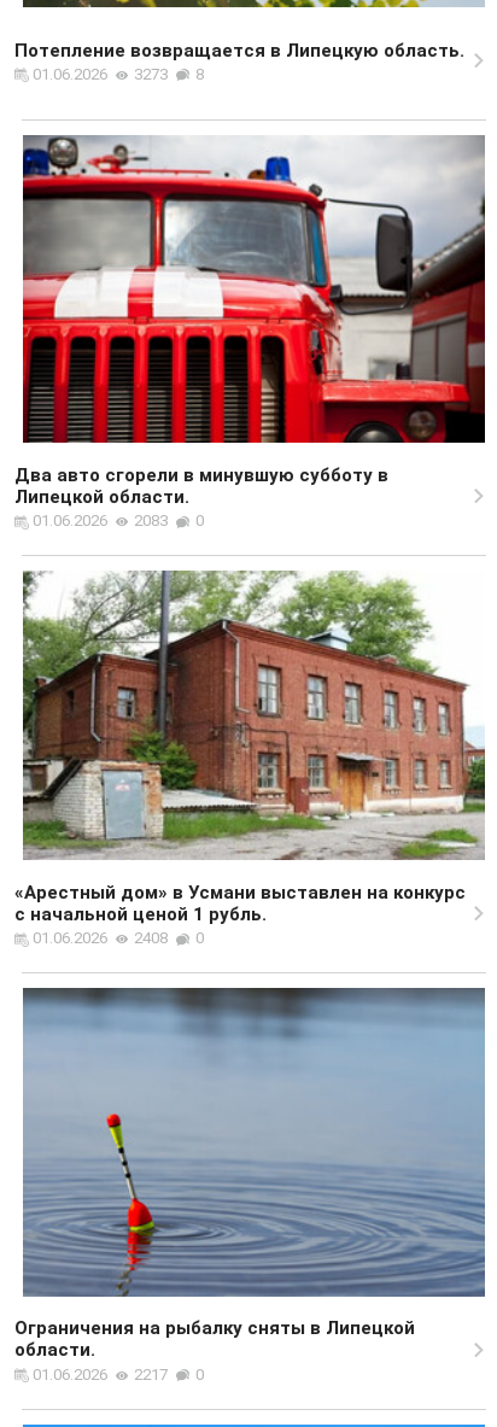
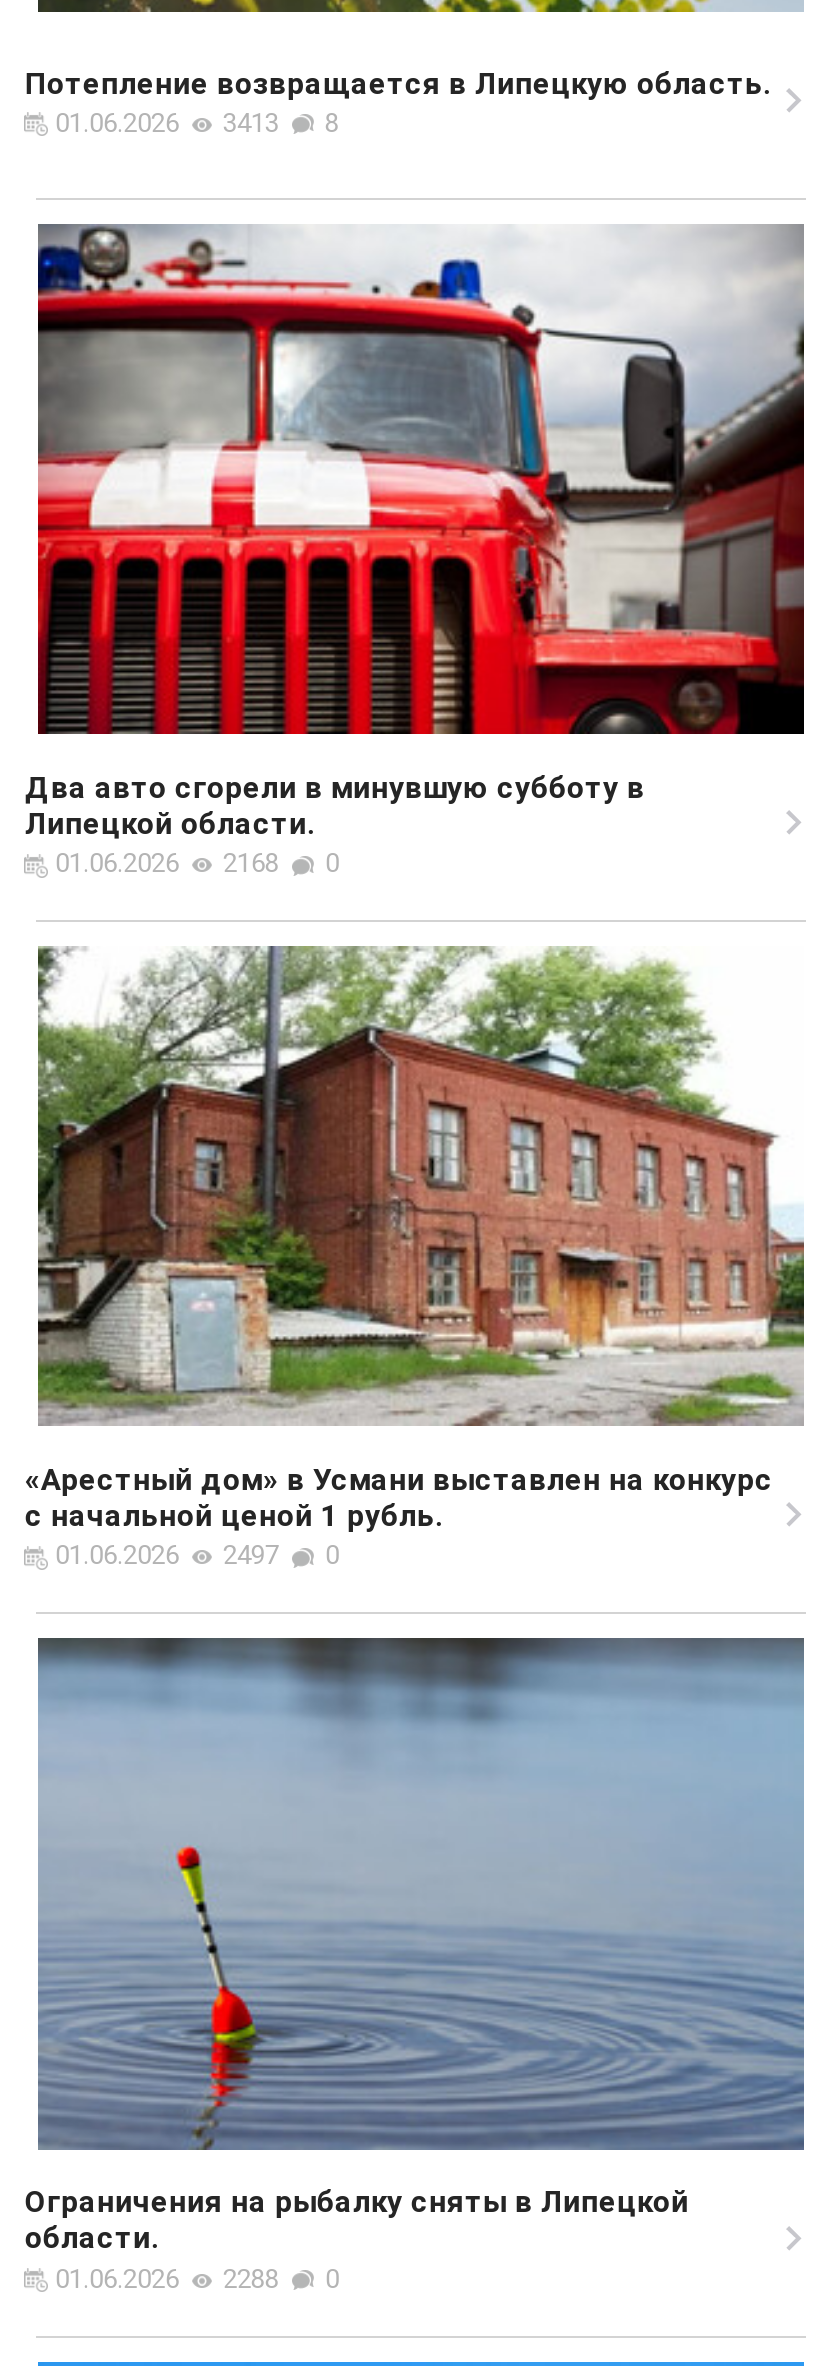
- 01.06.2026 3273 8
+ 01.06.2026 3413 8

- 01.06.2026 2083 0
+ 01.06.2026 2168 0

- 01.06.2026 2408 0
+ 01.06.2026 2497 0

- 01.06.2026 2217 0
+ 01.06.2026 2288 0
